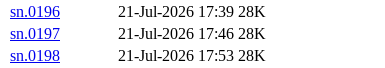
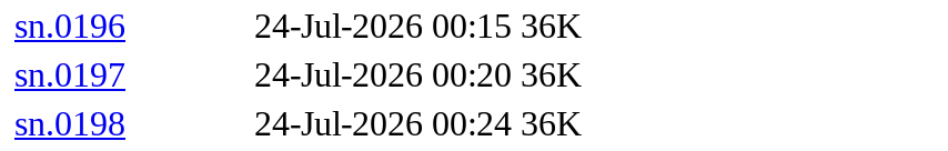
- 21-Jul-2026 17:39 28K
+ 24-Jul-2026 00:15 36K

- 21-Jul-2026 17:46 28K
+ 24-Jul-2026 00:20 36K

- 21-Jul-2026 17:53 28K
+ 24-Jul-2026 00:24 36K
